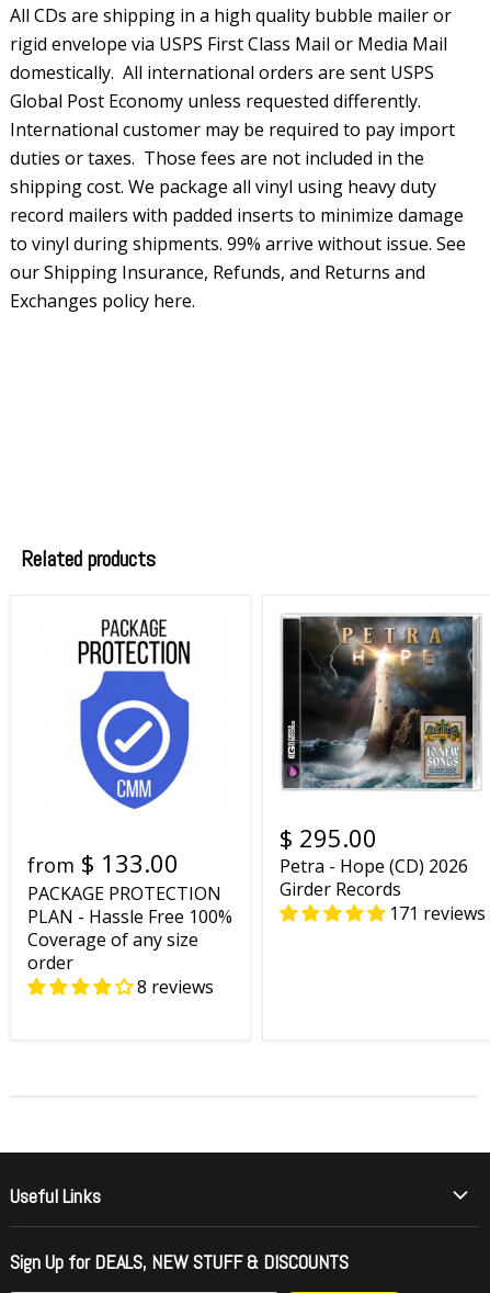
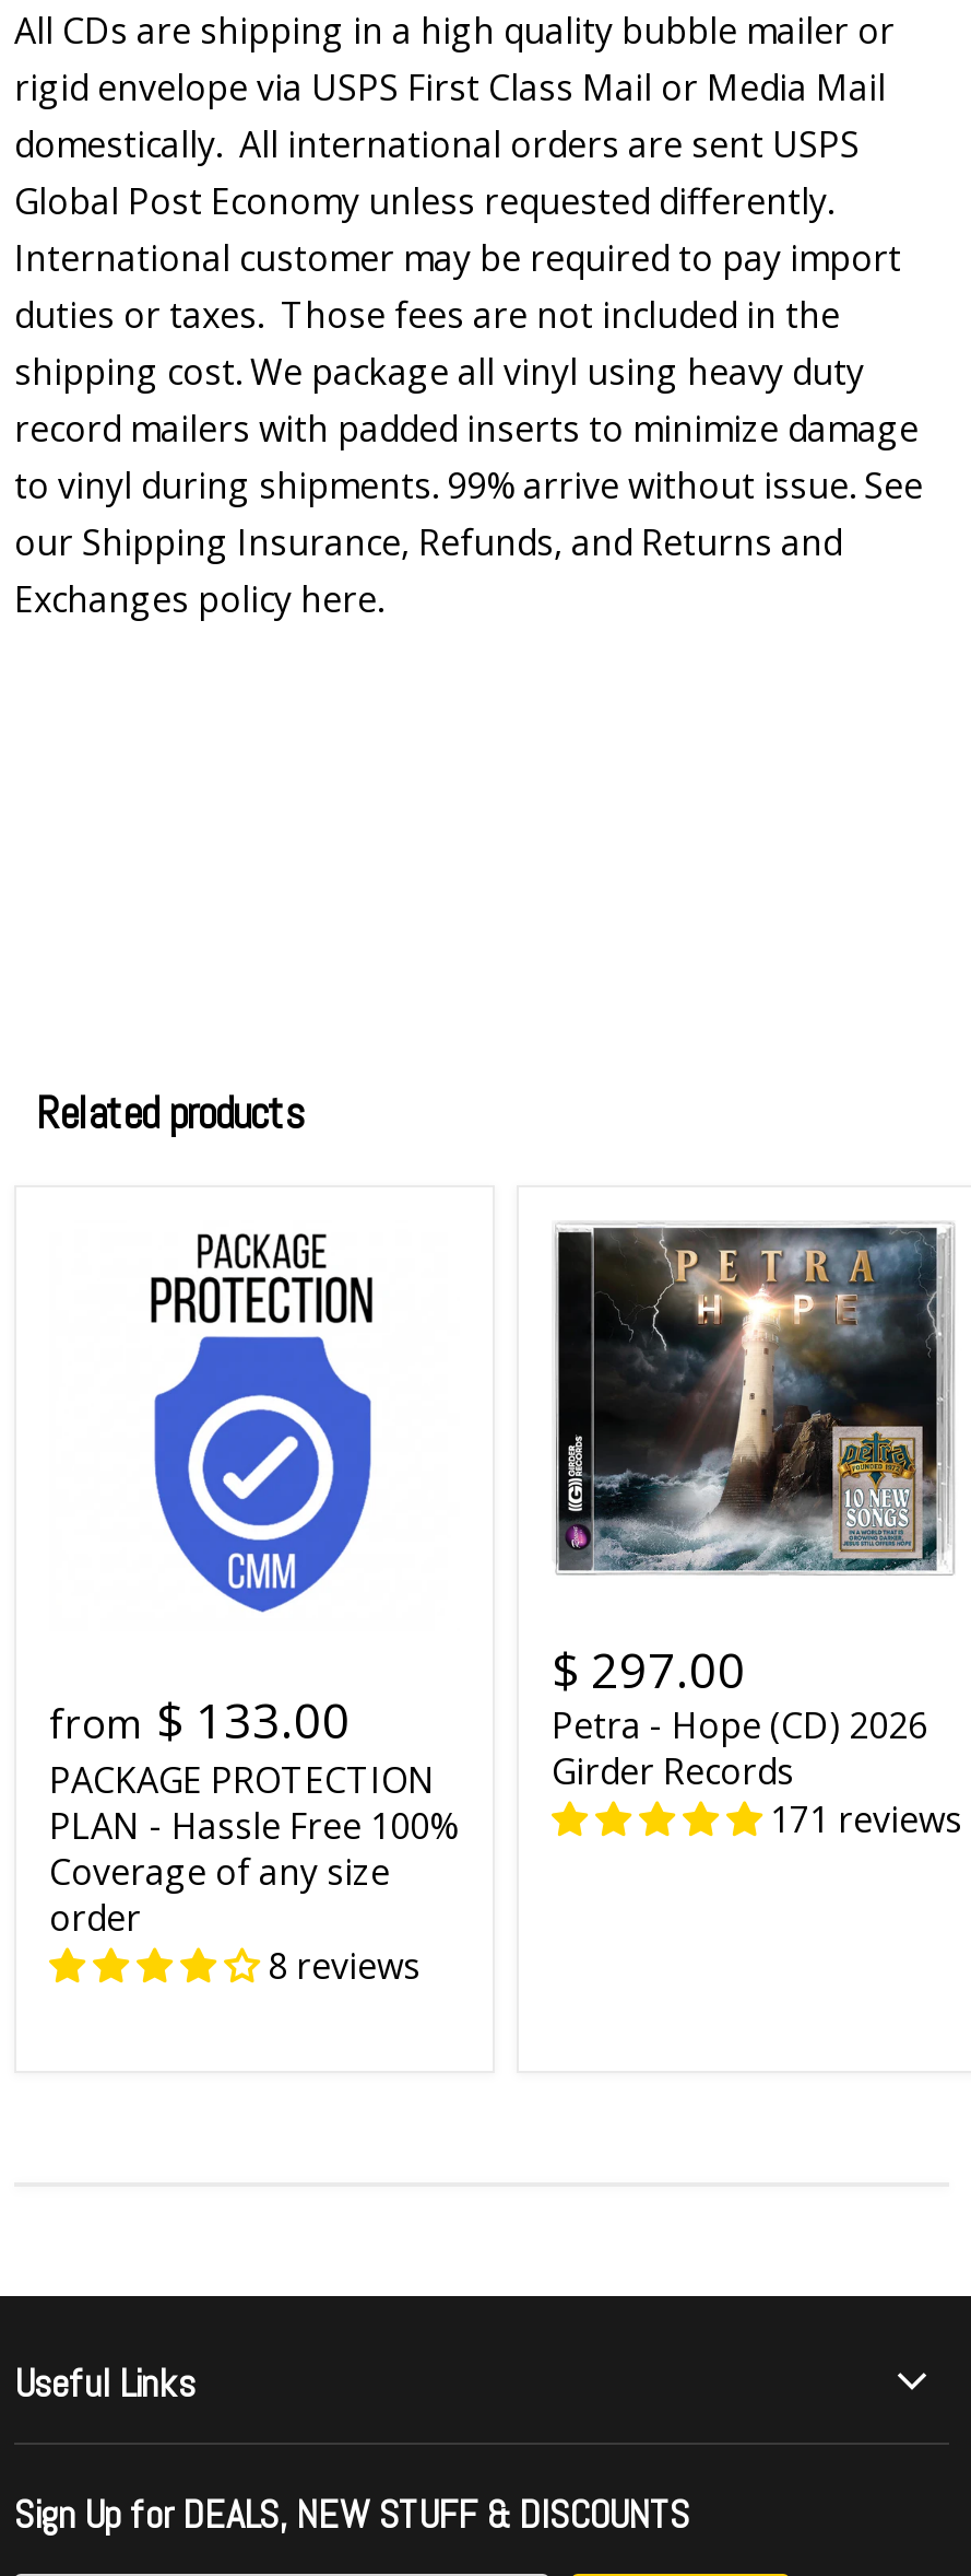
- $ 295.00
+ $ 297.00
